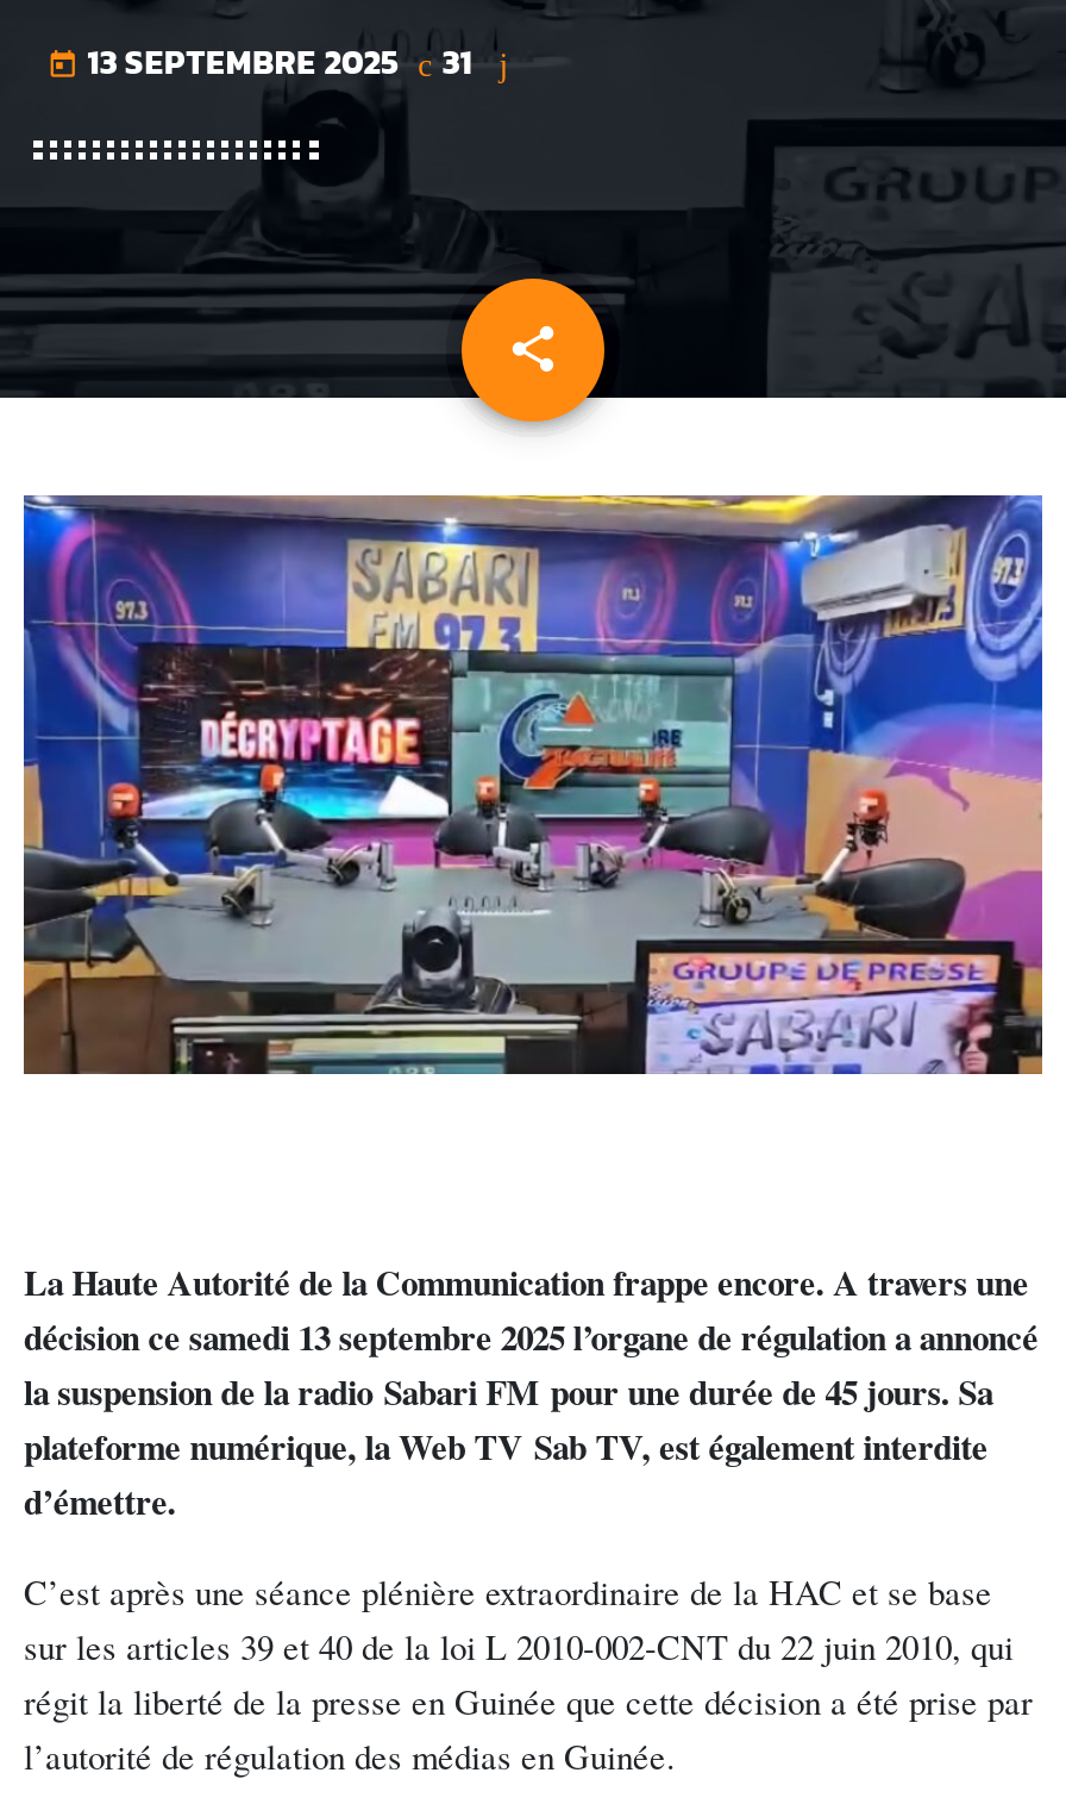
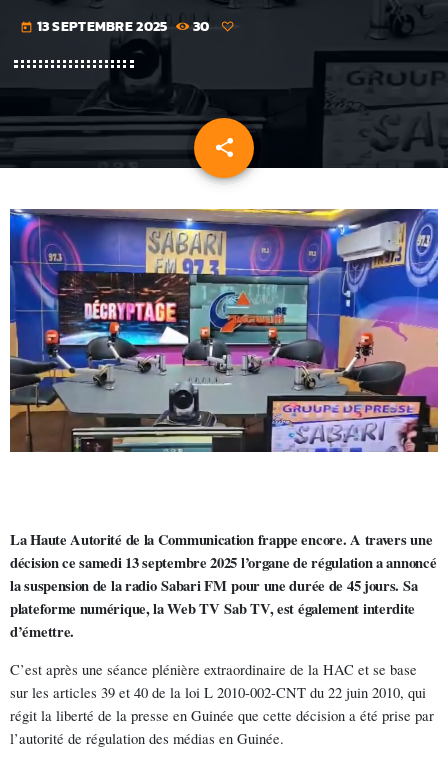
- 31
+ 30
